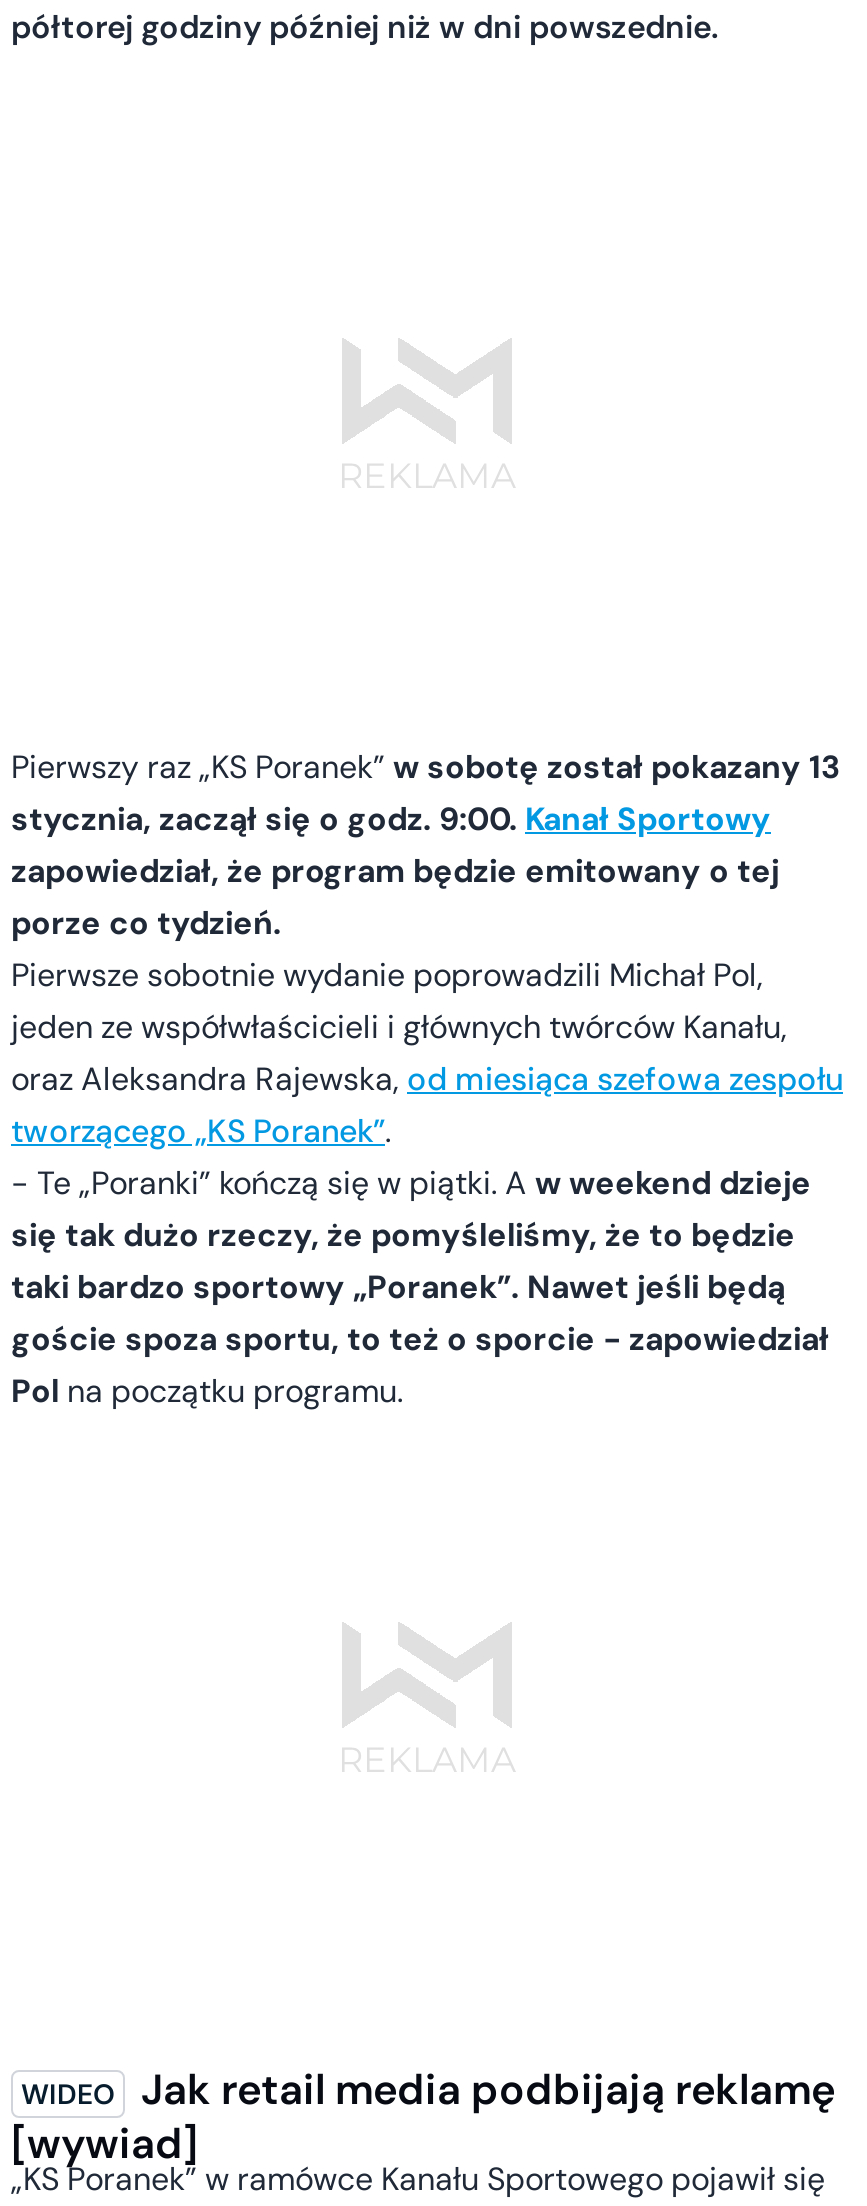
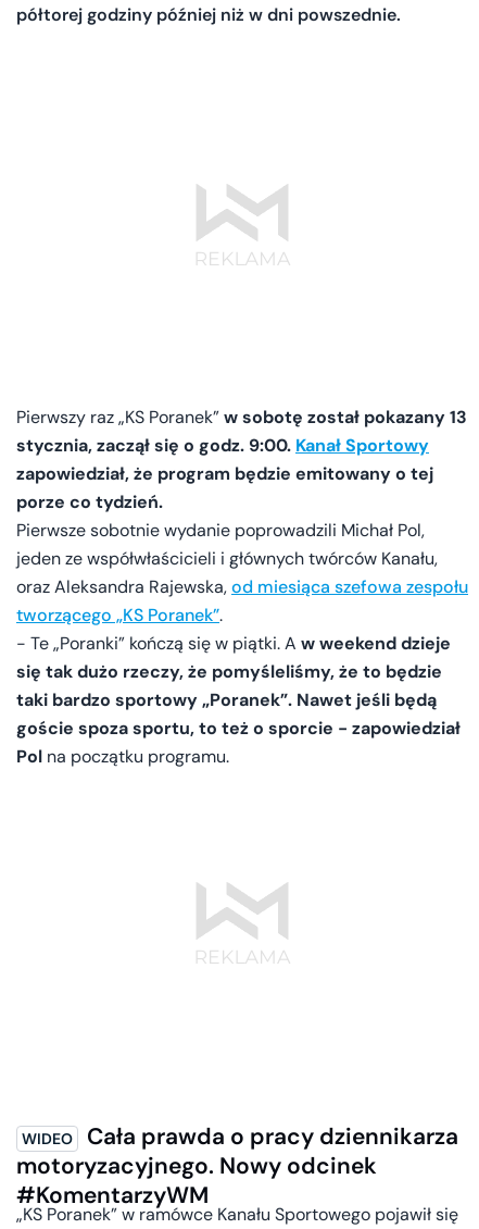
- Jak retail media podbijają reklamę
- [wywiad]
+ Cała prawda o pracy dziennikarza
+ motoryzacyjnego. Nowy odcinek
+ #KomentarzyWM
